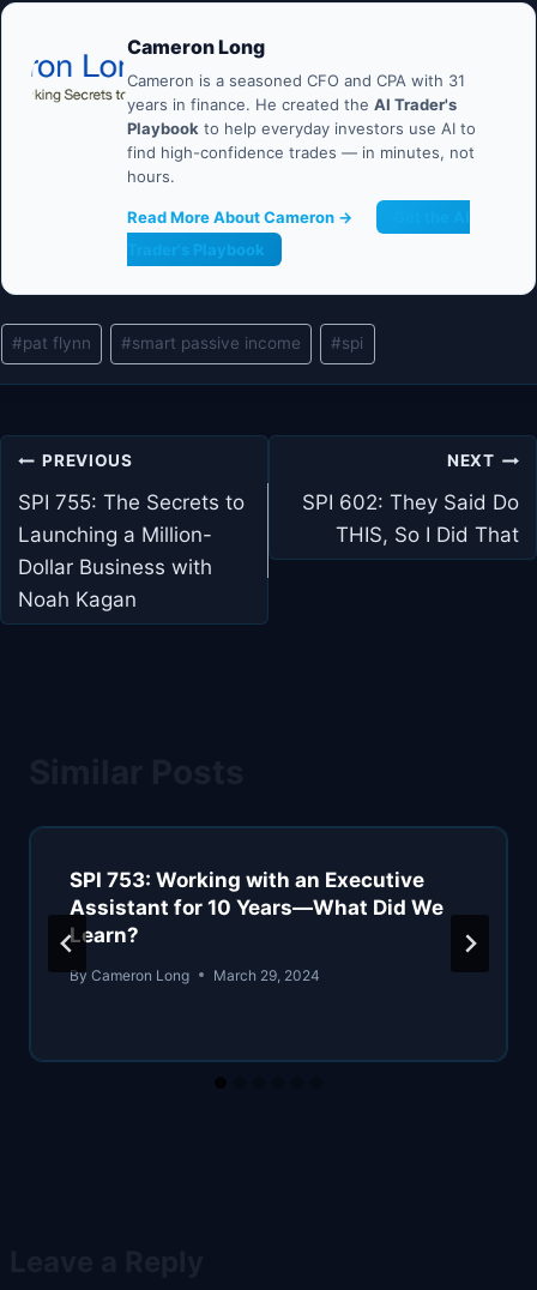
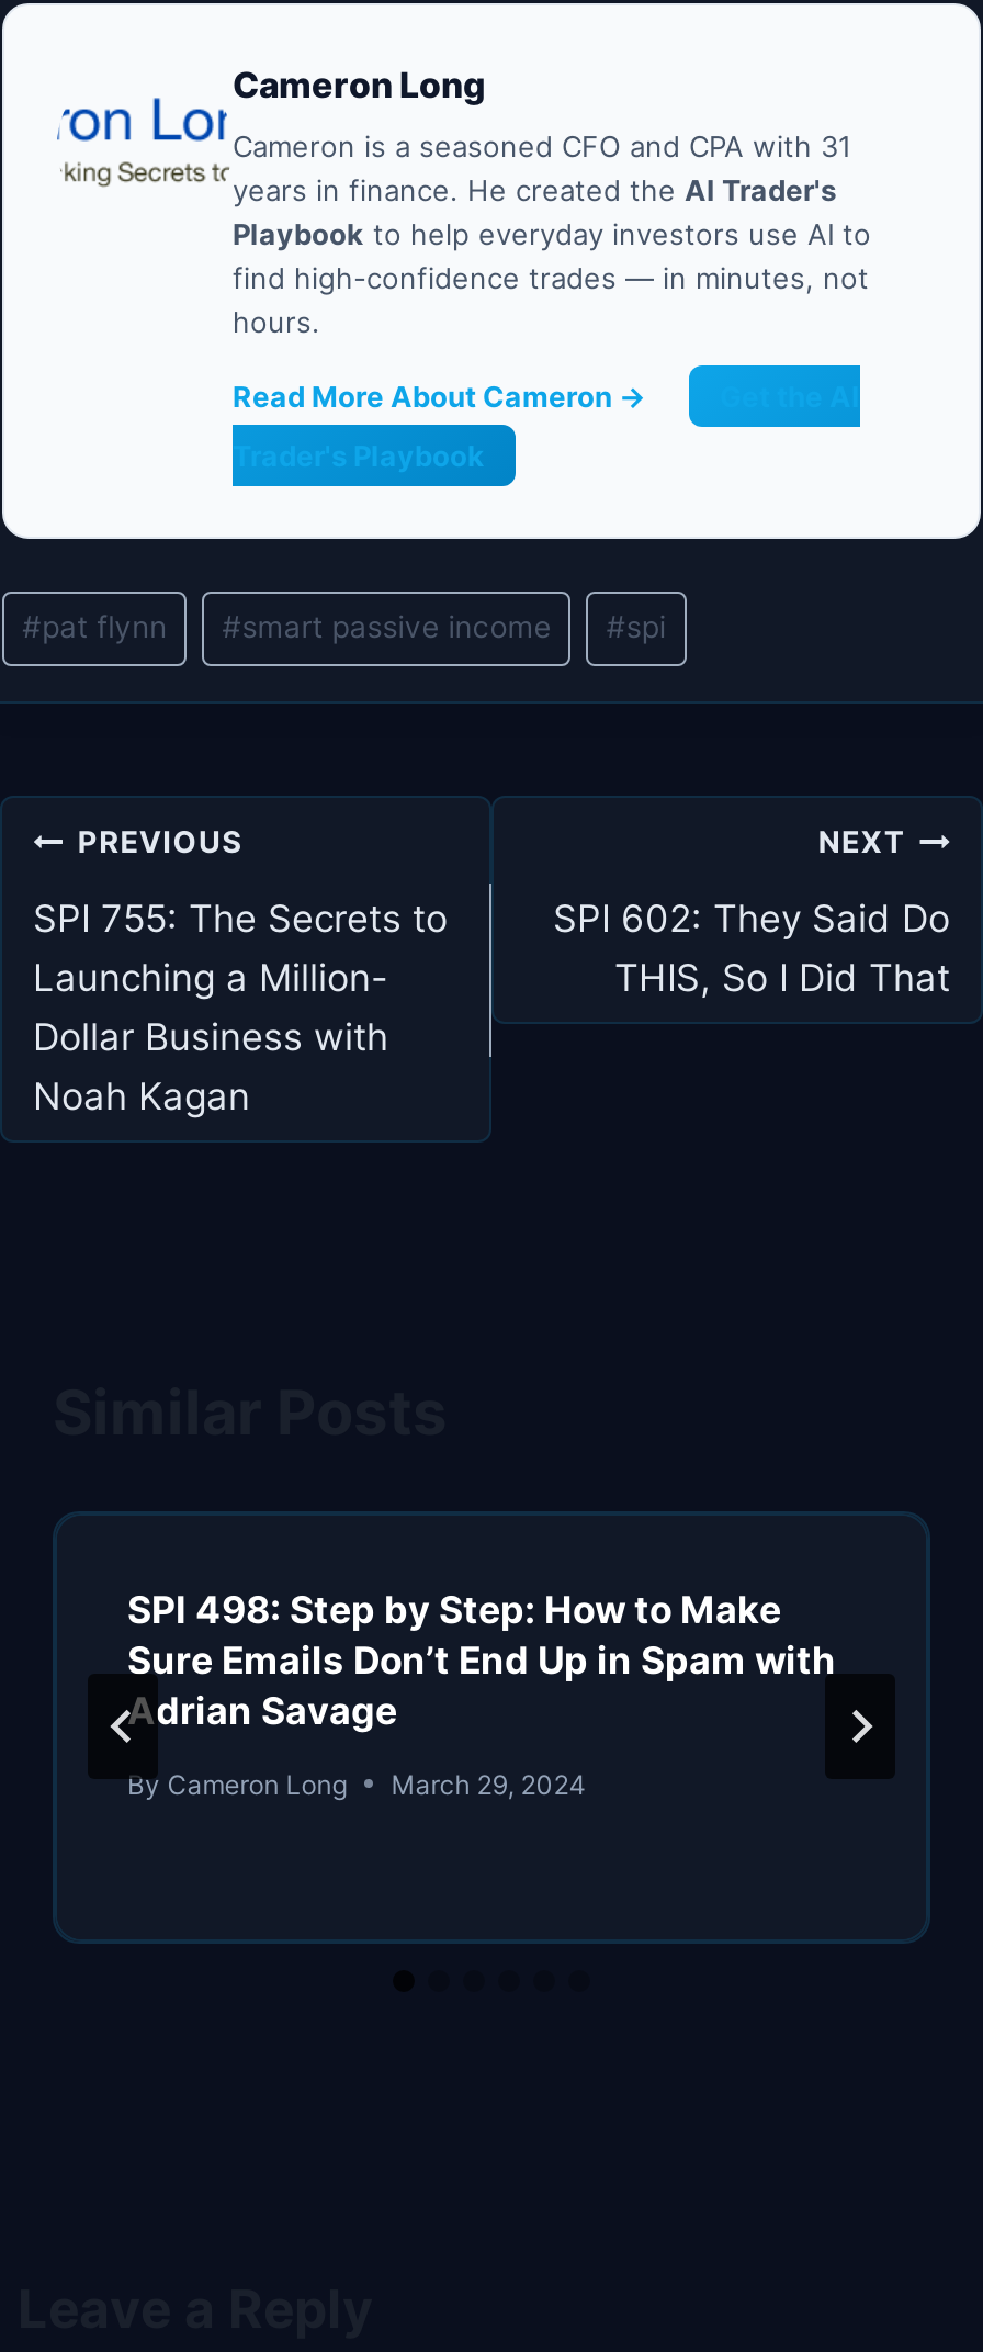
- SPI 753: Working with an Executive
- Assistant for 10 Years—What Did We
- Learn?
+ SPI 498: Step by Step: How to Make
+ Sure Emails Don’t End Up in Spam with
+ Adrian Savage
